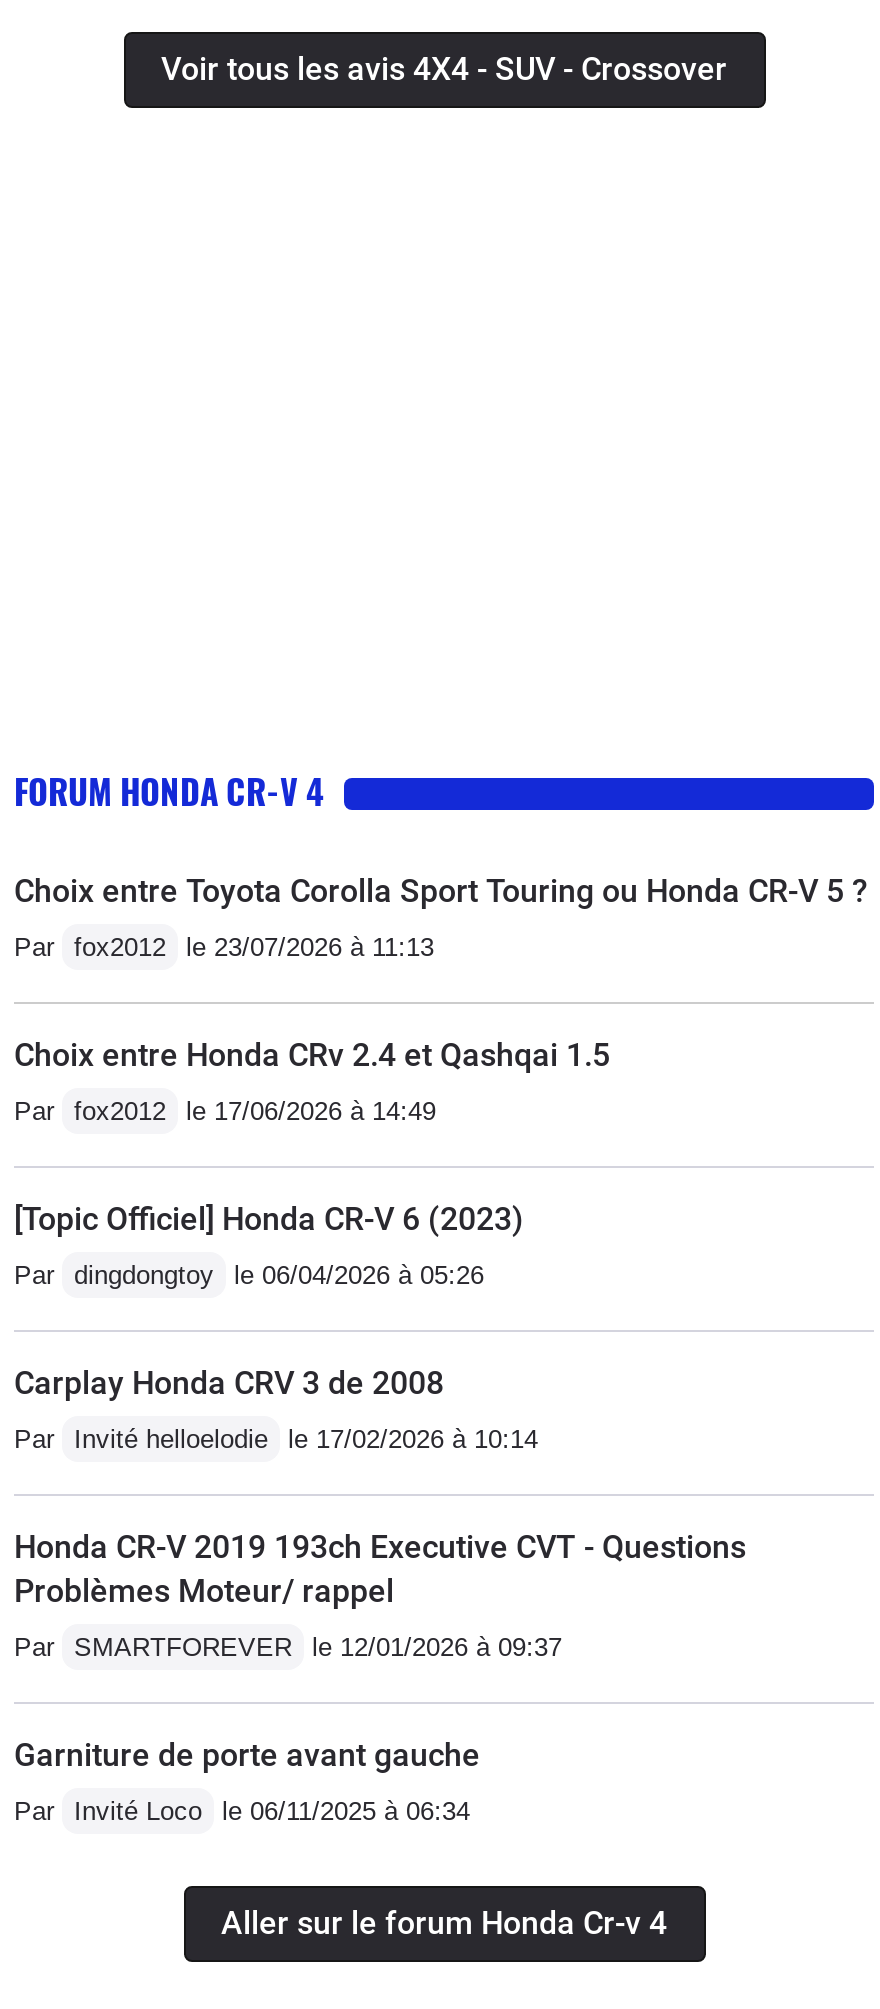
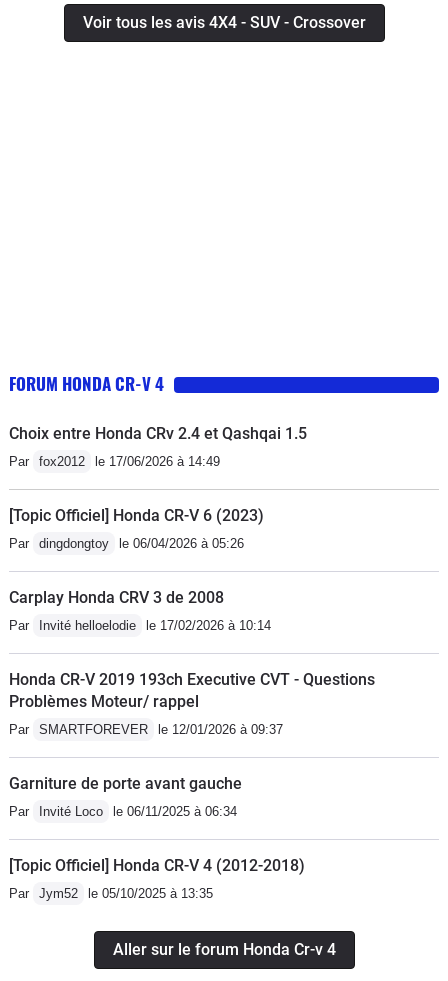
- Choix entre Toyota Corolla Sport Touring ou Honda CR-V 5 ?
- Par fox2012 le 23/07/2026 à 11:13

moved up: Choix entre Honda CRv 2.4 et Qashqai 1.5 | Par fox2012 le 17/06/2026 à 14:49 | [Topic Officiel] Honda CR-V 6 (2023) | ... | Garniture de porte avant gauche | Par Invité Loco le 06/11/2025 à 06:34

+ [Topic Officiel] Honda CR-V 4 (2012-2018)
+ Par Jym52 le 05/10/2025 à 13:35
